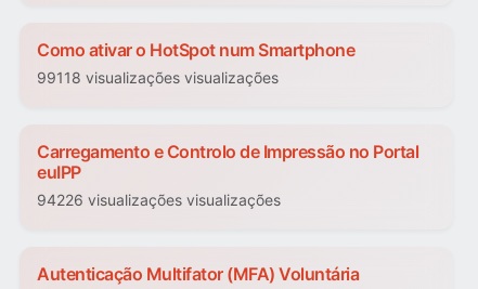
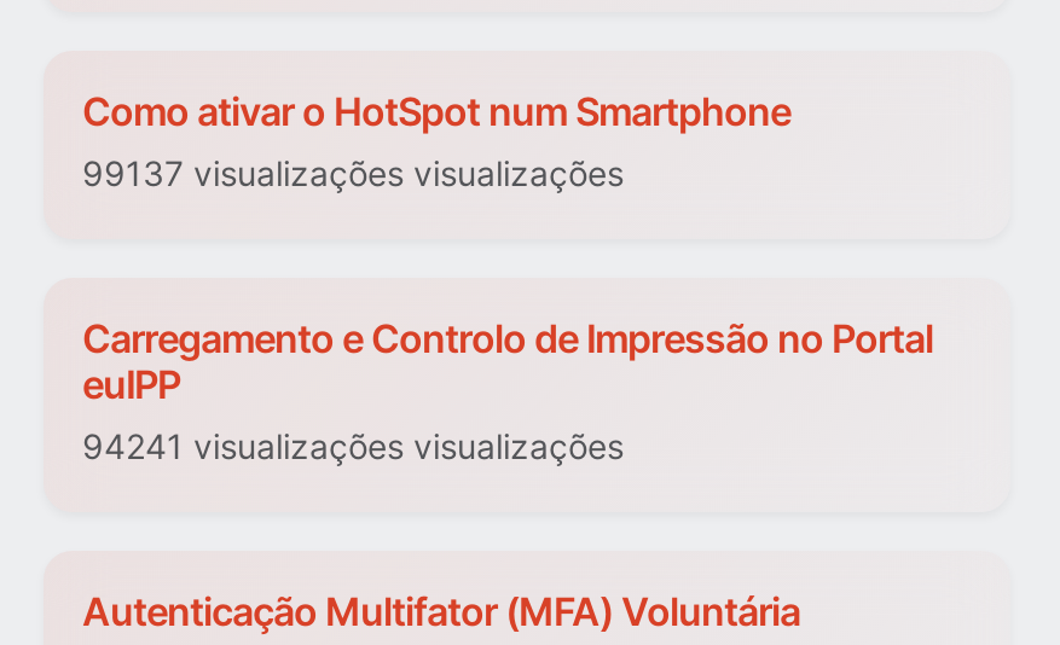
- 99118 visualizações visualizações
+ 99137 visualizações visualizações

- 94226 visualizações visualizações
+ 94241 visualizações visualizações
